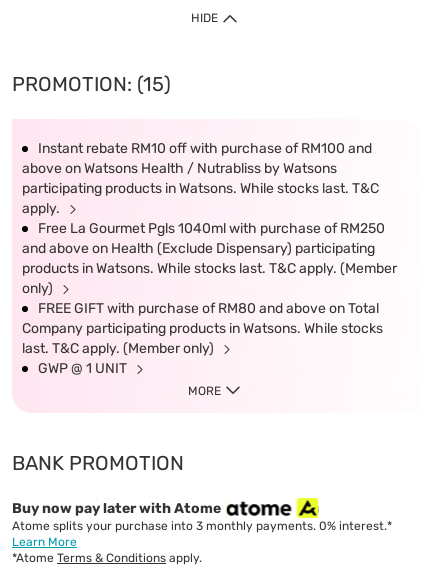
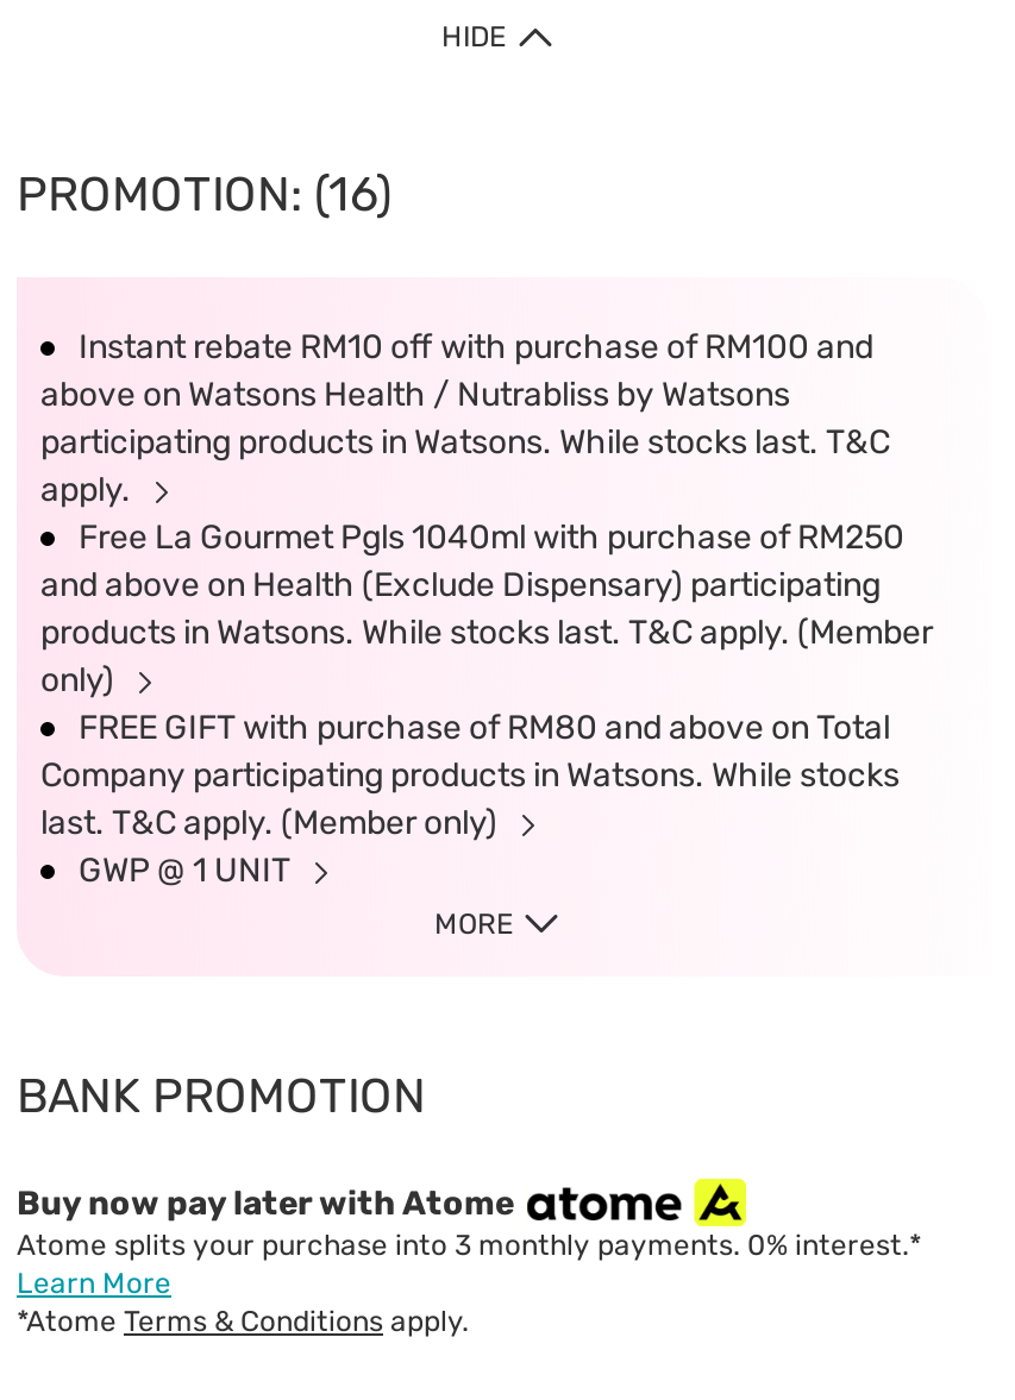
- PROMOTION: (15)
+ PROMOTION: (16)
